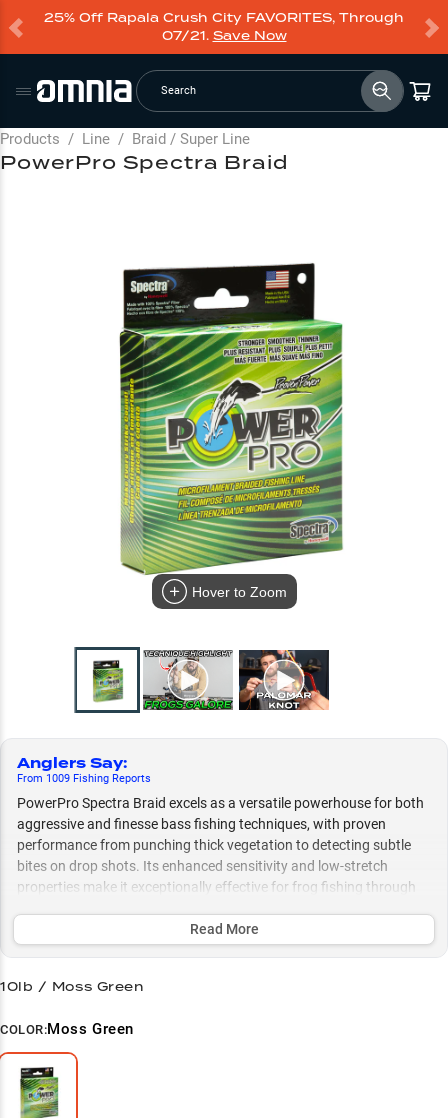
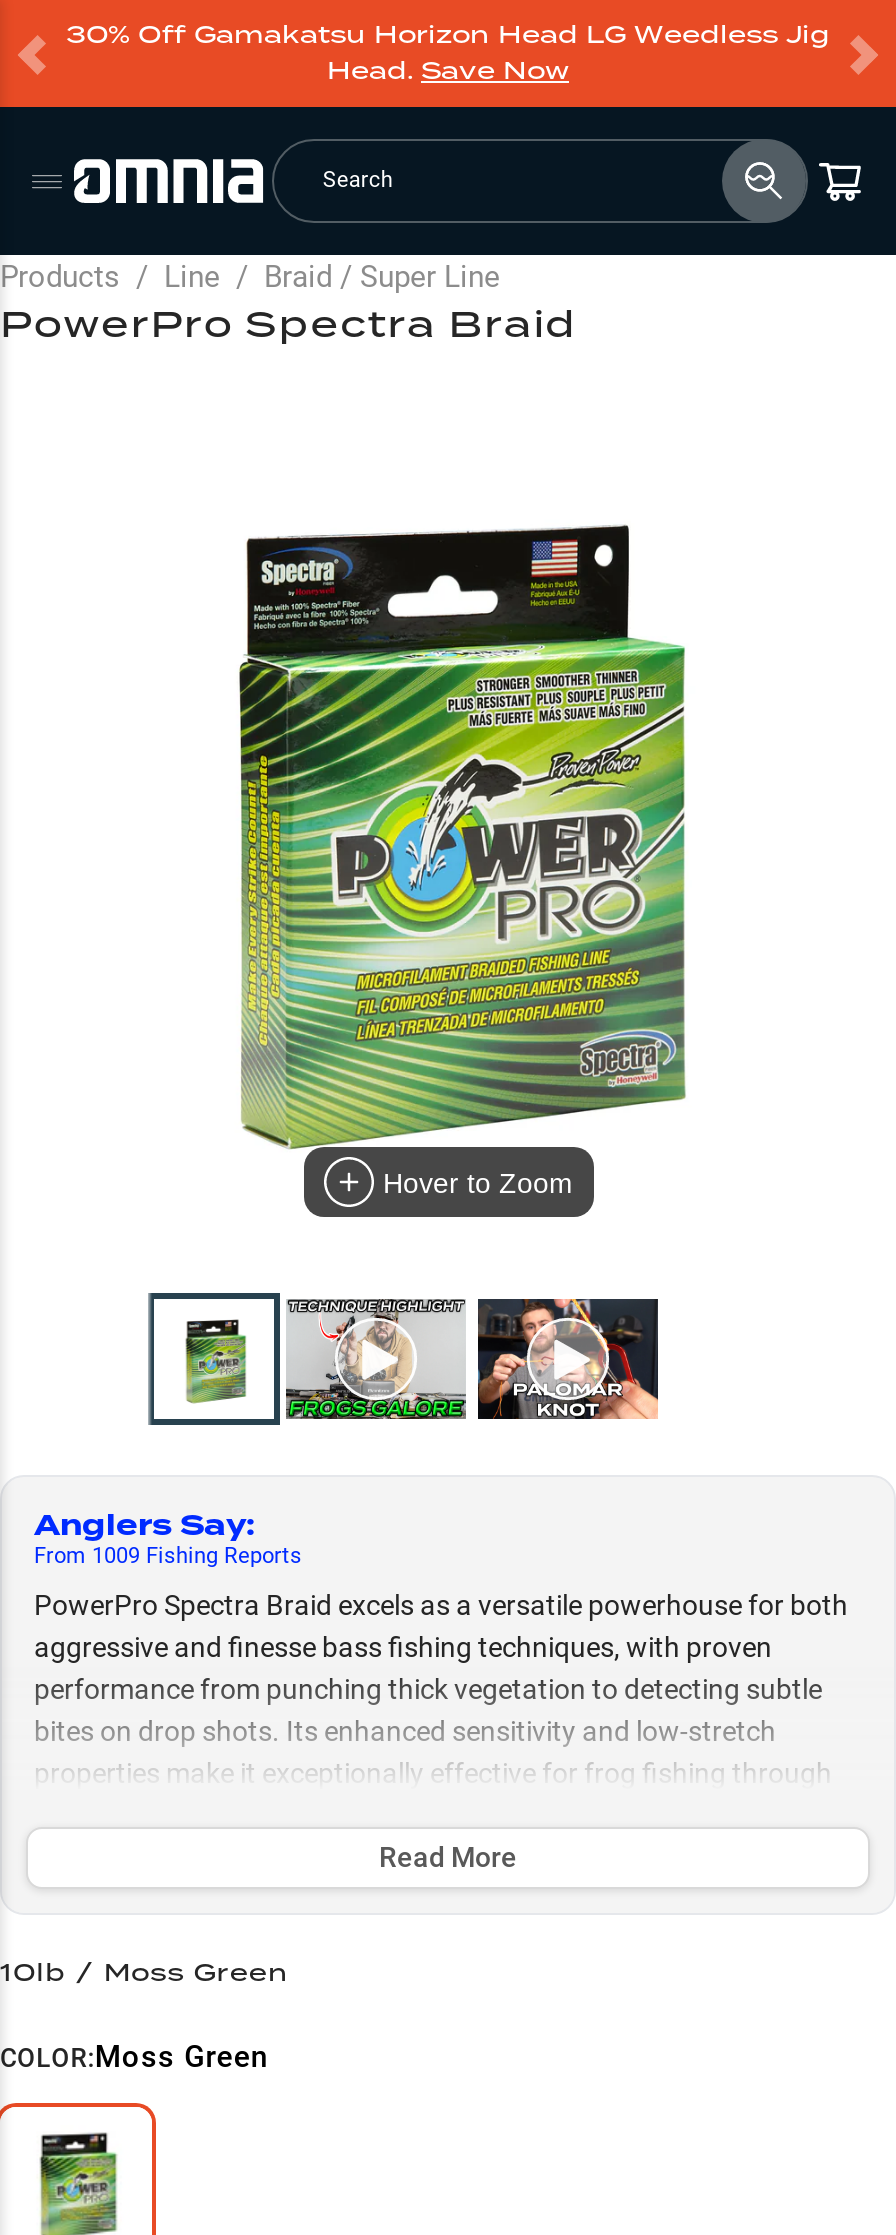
- 25% Off Rapala Crush City FAVORITES, Through
- 07/21. Save Now
+ 30% Off Gamakatsu Horizon Head LG Weedless Jig
+ Head. Save Now
